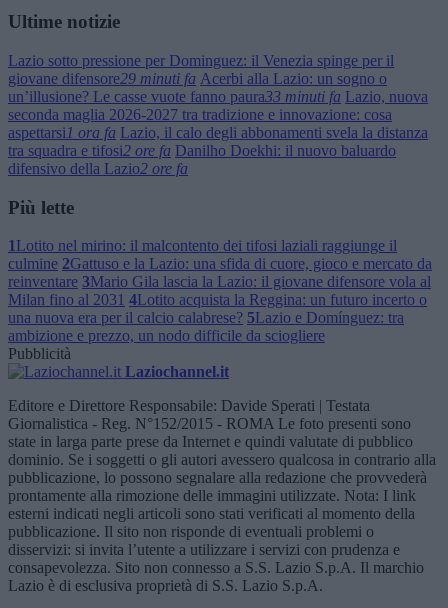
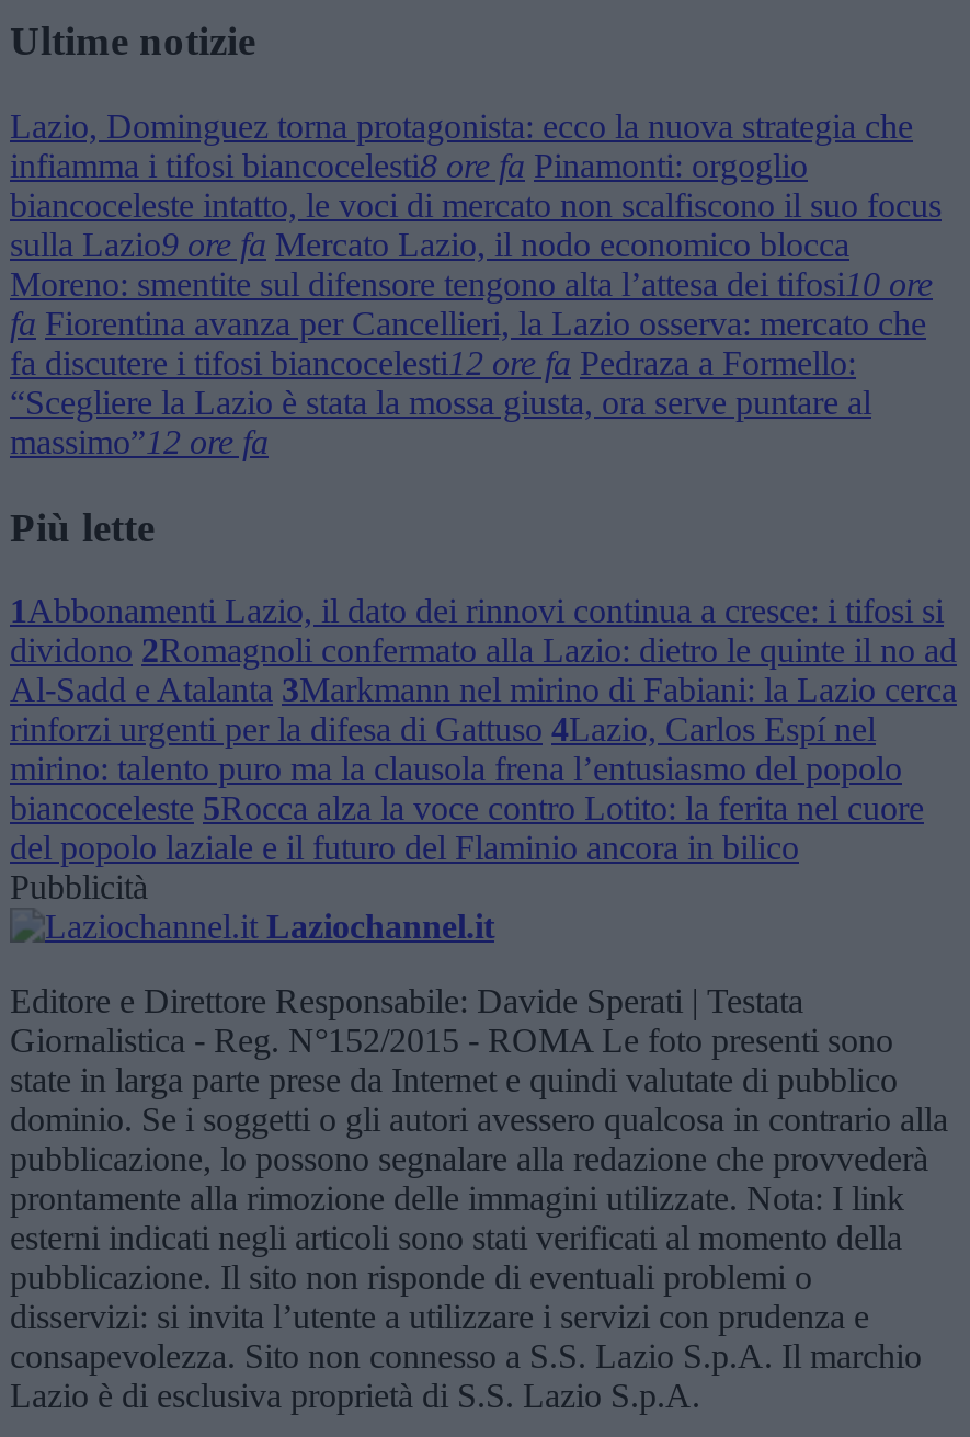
- Lazio sotto pressione per Dominguez: il Venezia spinge per il
- giovane difensore29 minuti fa Acerbi alla Lazio: un sogno o
- un’illusione? Le casse vuote fanno paura33 minuti fa Lazio, nuova
- seconda maglia 2026-2027 tra tradizione e innovazione: cosa
- aspettarsi 1 ora fa Lazio, il calo degli abbonamenti svela la distanza
- tra squadra e tifosi2 ore fa Danilho Doekhi: il nuovo baluardo
- difensivo della Lazio2 ore fa
+ Lazio, Dominguez torna protagonista: ecco la nuova strategia che
+ infiamma i tifosi biancocelesti8 ore fa Pinamonti: orgoglio
+ biancoceleste intatto, le voci di mercato non scalfiscono il suo focus
+ sulla Lazio9 ore fa Mercato Lazio, il nodo economico blocca
+ Moreno: smentite sul difensore tengono alta l’attesa dei tifosi 10 ore
+ fa Fiorentina avanza per Cancellieri, la Lazio osserva: mercato che
+ fa discutere i tifosi biancocelesti 12 ore fa Pedraza a Formello:
+ “Scegliere la Lazio è stata la mossa giusta, ora serve puntare al
+ massimo”12 ore fa

- 1Lotito nel mirino: il malcontento dei tifosi laziali raggiunge il
- culmine 2Gattuso e la Lazio: una sfida di cuore, gioco e mercato da
- reinventare 3Mario Gila lascia la Lazio: il giovane difensore vola al
- Milan fino al 2031 4Lotito acquista la Reggina: un futuro incerto o
- una nuova era per il calcio calabrese? 5Lazio e Domínguez: tra
- ambizione e prezzo, un nodo difficile da sciogliere
+ 1Abbonamenti Lazio, il dato dei rinnovi continua a cresce: i tifosi si
+ dividono 2Romagnoli confermato alla Lazio: dietro le quinte il no ad
+ Al-Sadd e Atalanta 3Markmann nel mirino di Fabiani: la Lazio cerca
+ rinforzi urgenti per la difesa di Gattuso 4Lazio, Carlos Espí nel
+ mirino: talento puro ma la clausola frena l’entusiasmo del popolo
+ biancoceleste 5Rocca alza la voce contro Lotito: la ferita nel cuore
+ del popolo laziale e il futuro del Flaminio ancora in bilico
